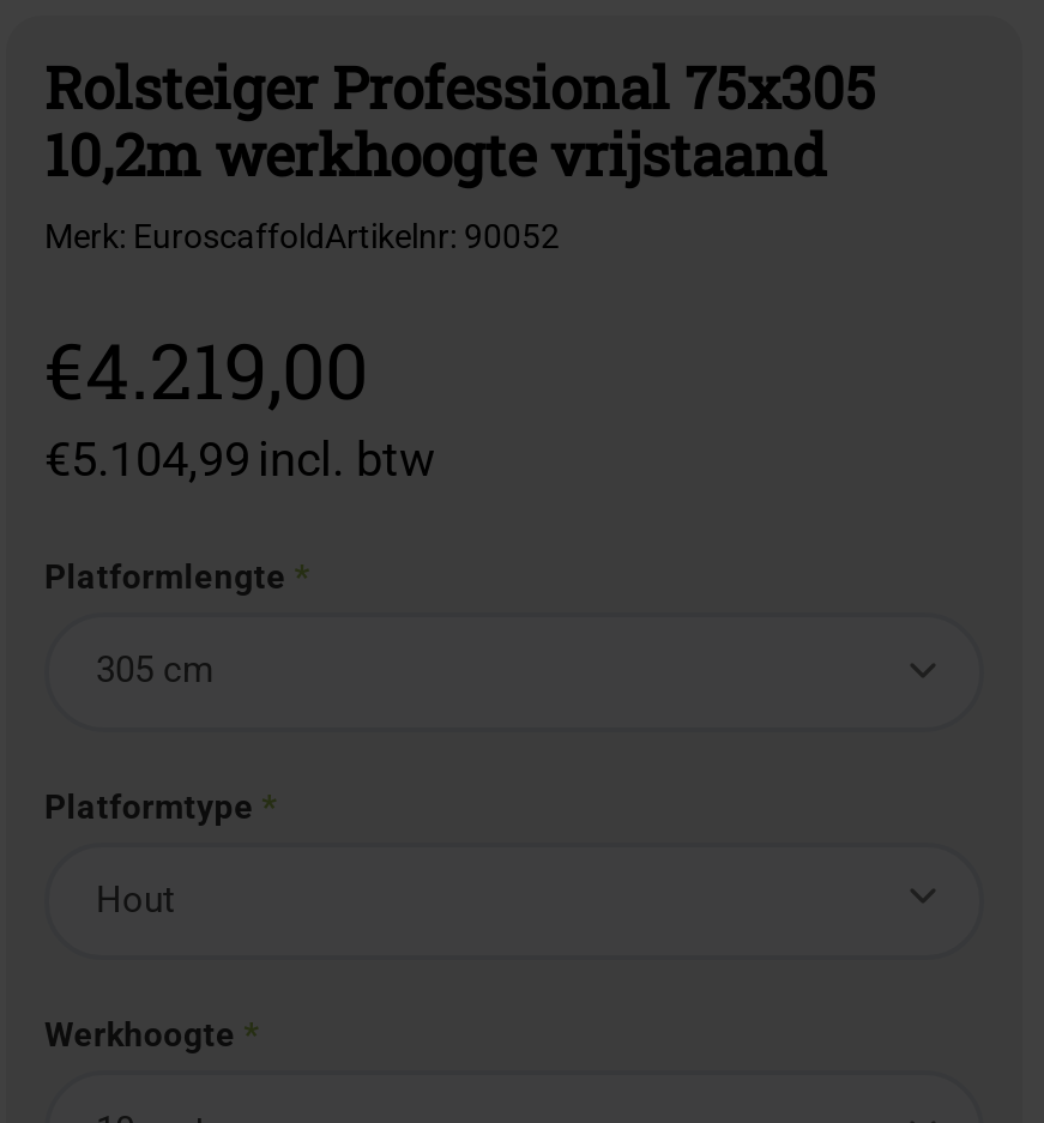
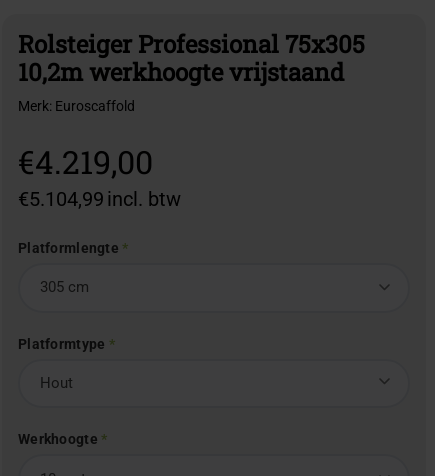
- Merk: EuroscaffoldArtikelnr: 90052
+ Merk: Euroscaffold
